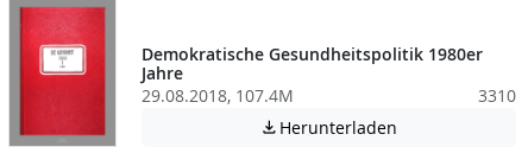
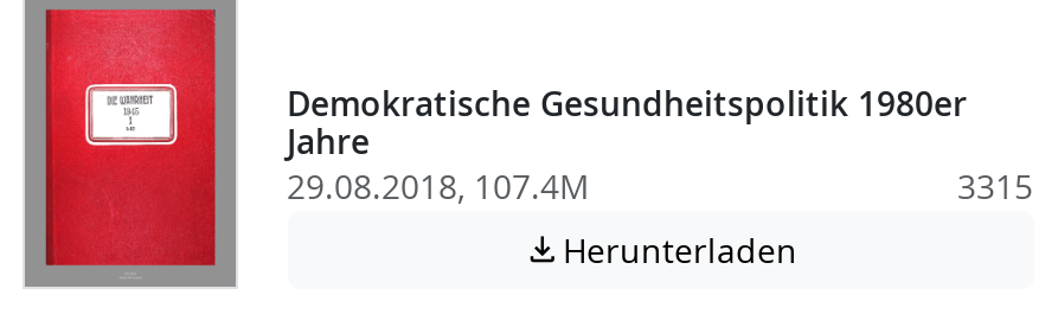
- 3310
+ 3315
